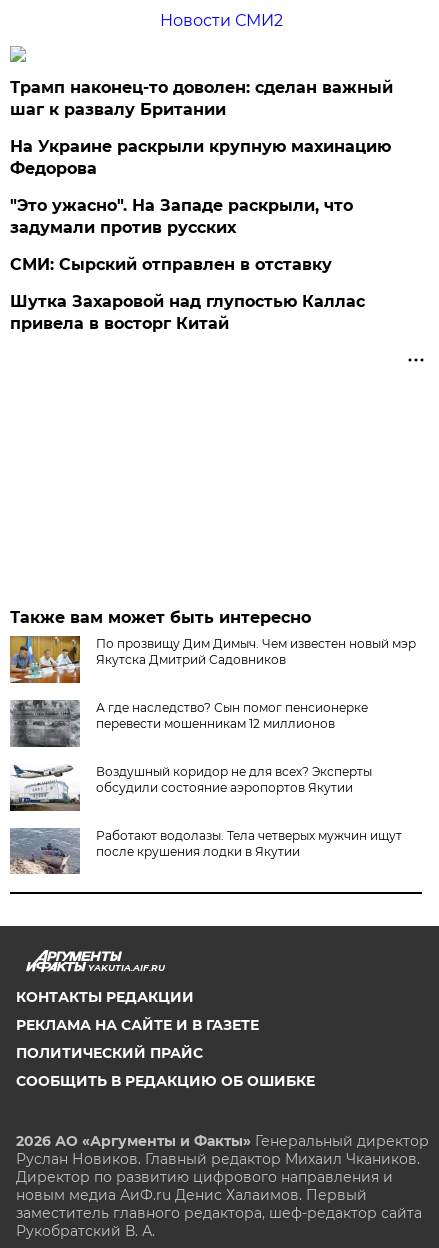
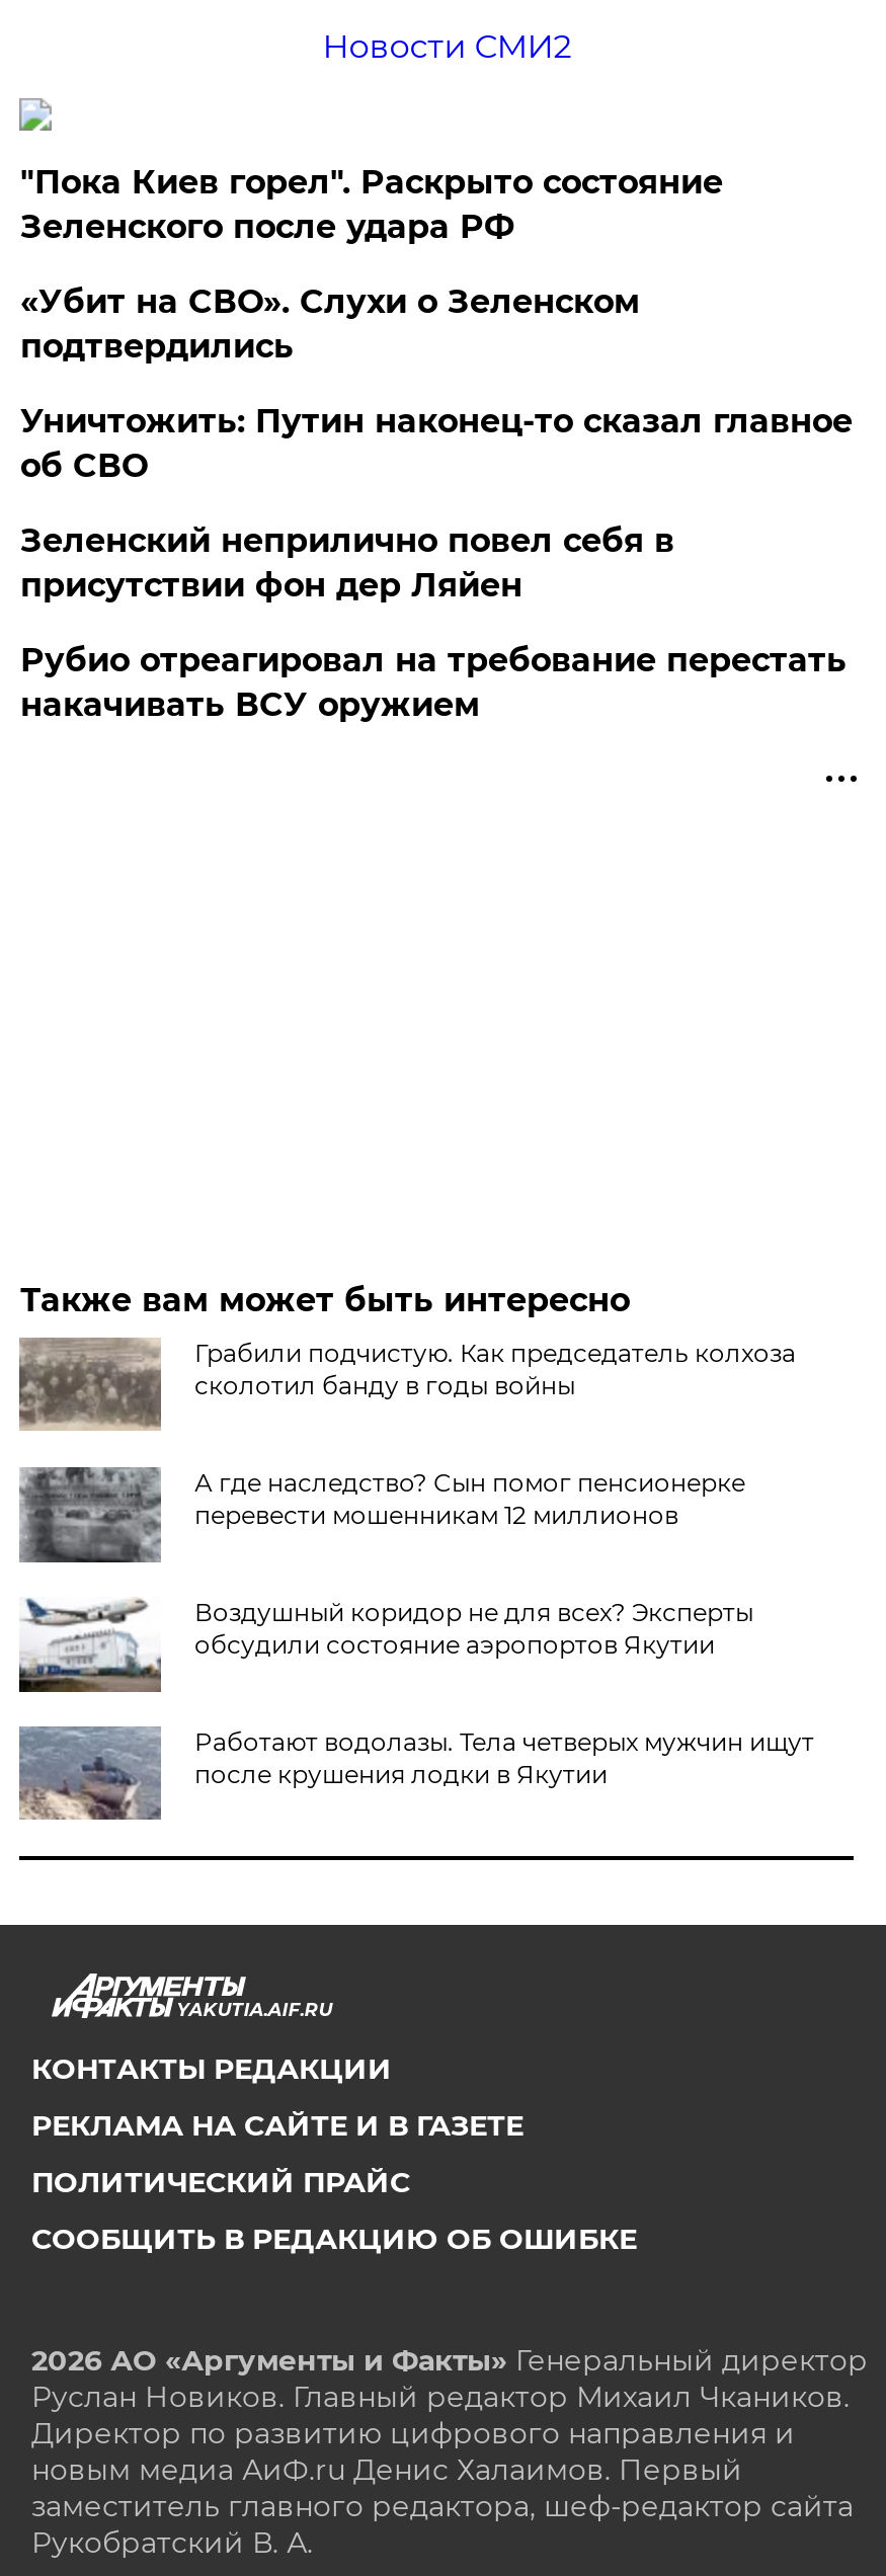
- Трамп наконец-то доволен: сделан важный
- шаг к развалу Британии
+ "Пока Киев горел". Раскрыто состояние
+ Зеленского после удара РФ

- На Украине раскрыли крупную махинацию
- Федорова
+ «Убит на СВО». Слухи о Зеленском
+ подтвердились

- "Это ужасно". На Западе раскрыли, что
- задумали против русских
+ Уничтожить: Путин наконец-то сказал главное
+ об СВО

- СМИ: Сырский отправлен в отставку
+ Зеленский неприлично повел cебя в
+ присутствии фон дер Ляйен

- Шутка Захаровой над глупостью Каллас
- привела в восторг Китай
+ Рубио отреагировал на требование перестать
+ накачивать ВСУ оружием

- [image]
- По прозвищу Дим Димыч. Чем известен новый мэр
- Якутска Дмитрий Садовников
+ [image]
+ Грабили подчистую. Как председатель колхоза
+ сколотил банду в годы войны
